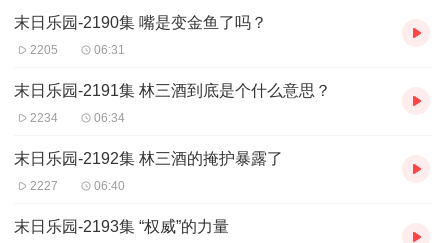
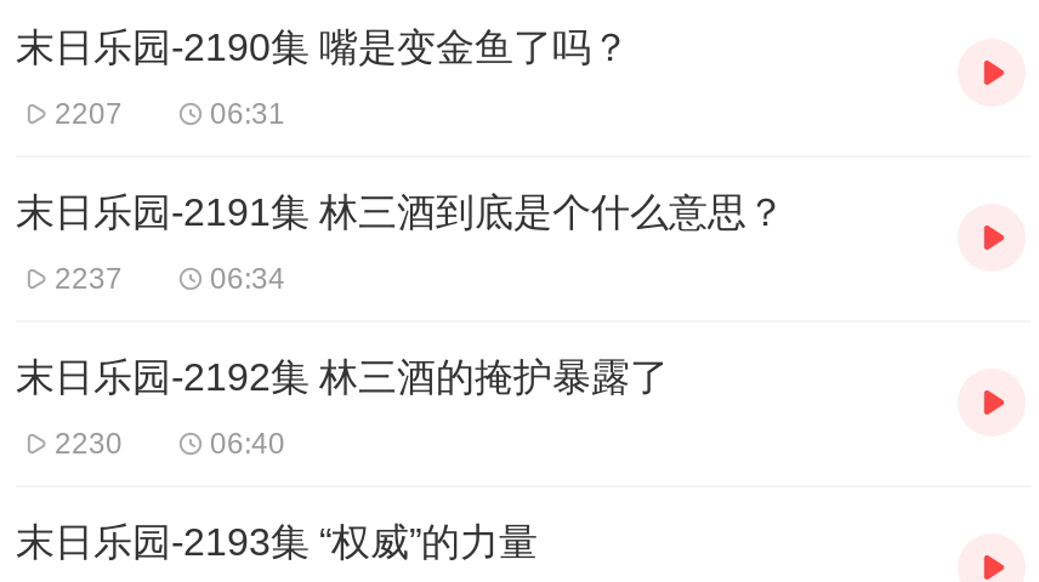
- 2205
+ 2207

- 2234
+ 2237

- 2227
+ 2230
